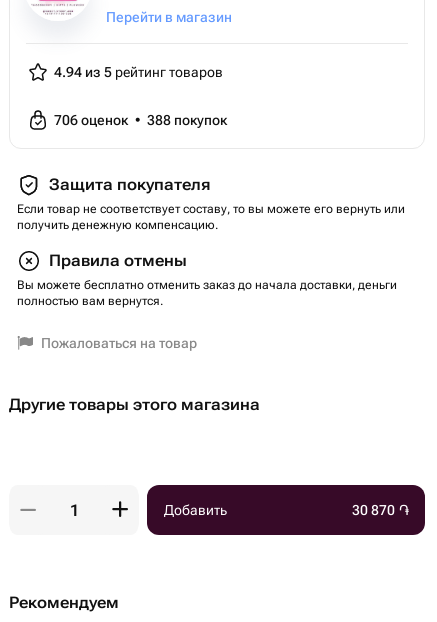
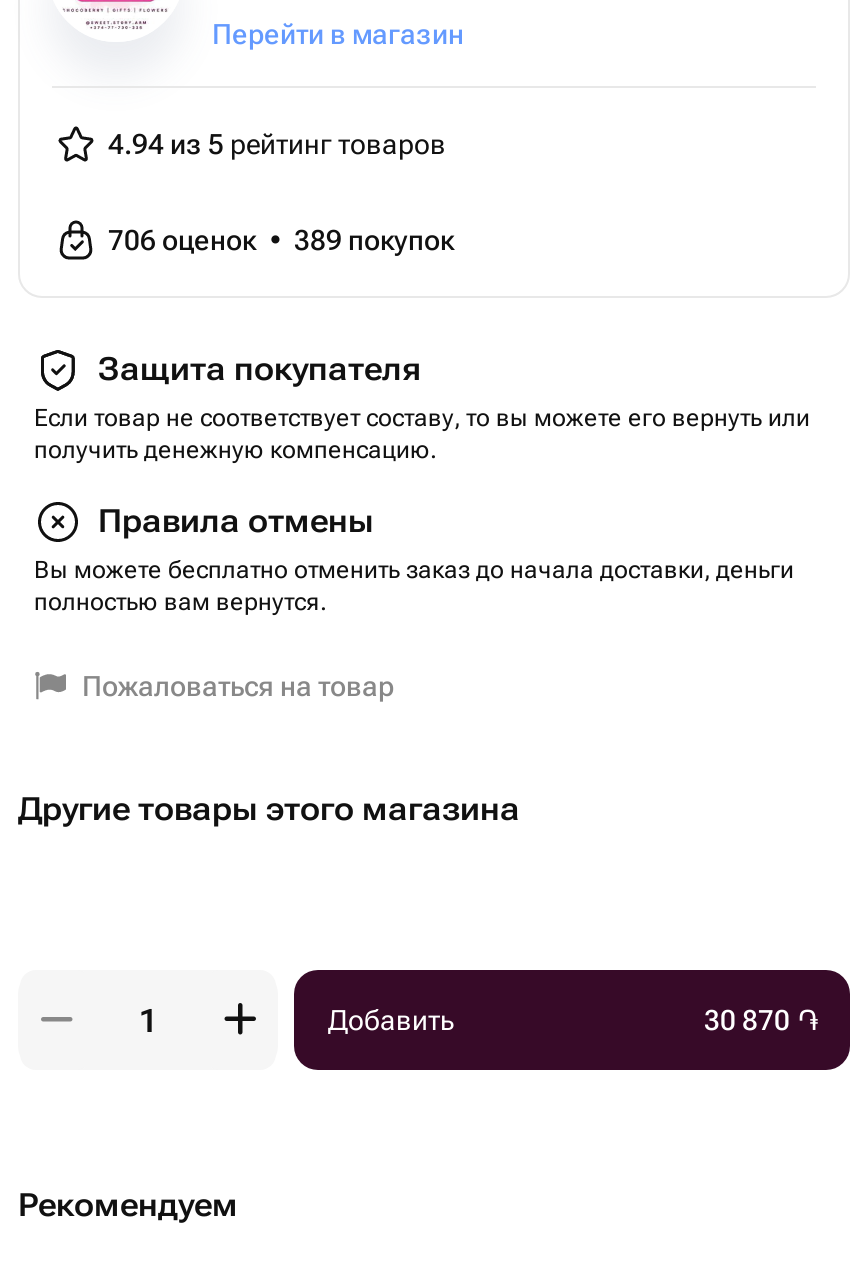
- 706 оценок • 388 покупок
+ 706 оценок • 389 покупок
